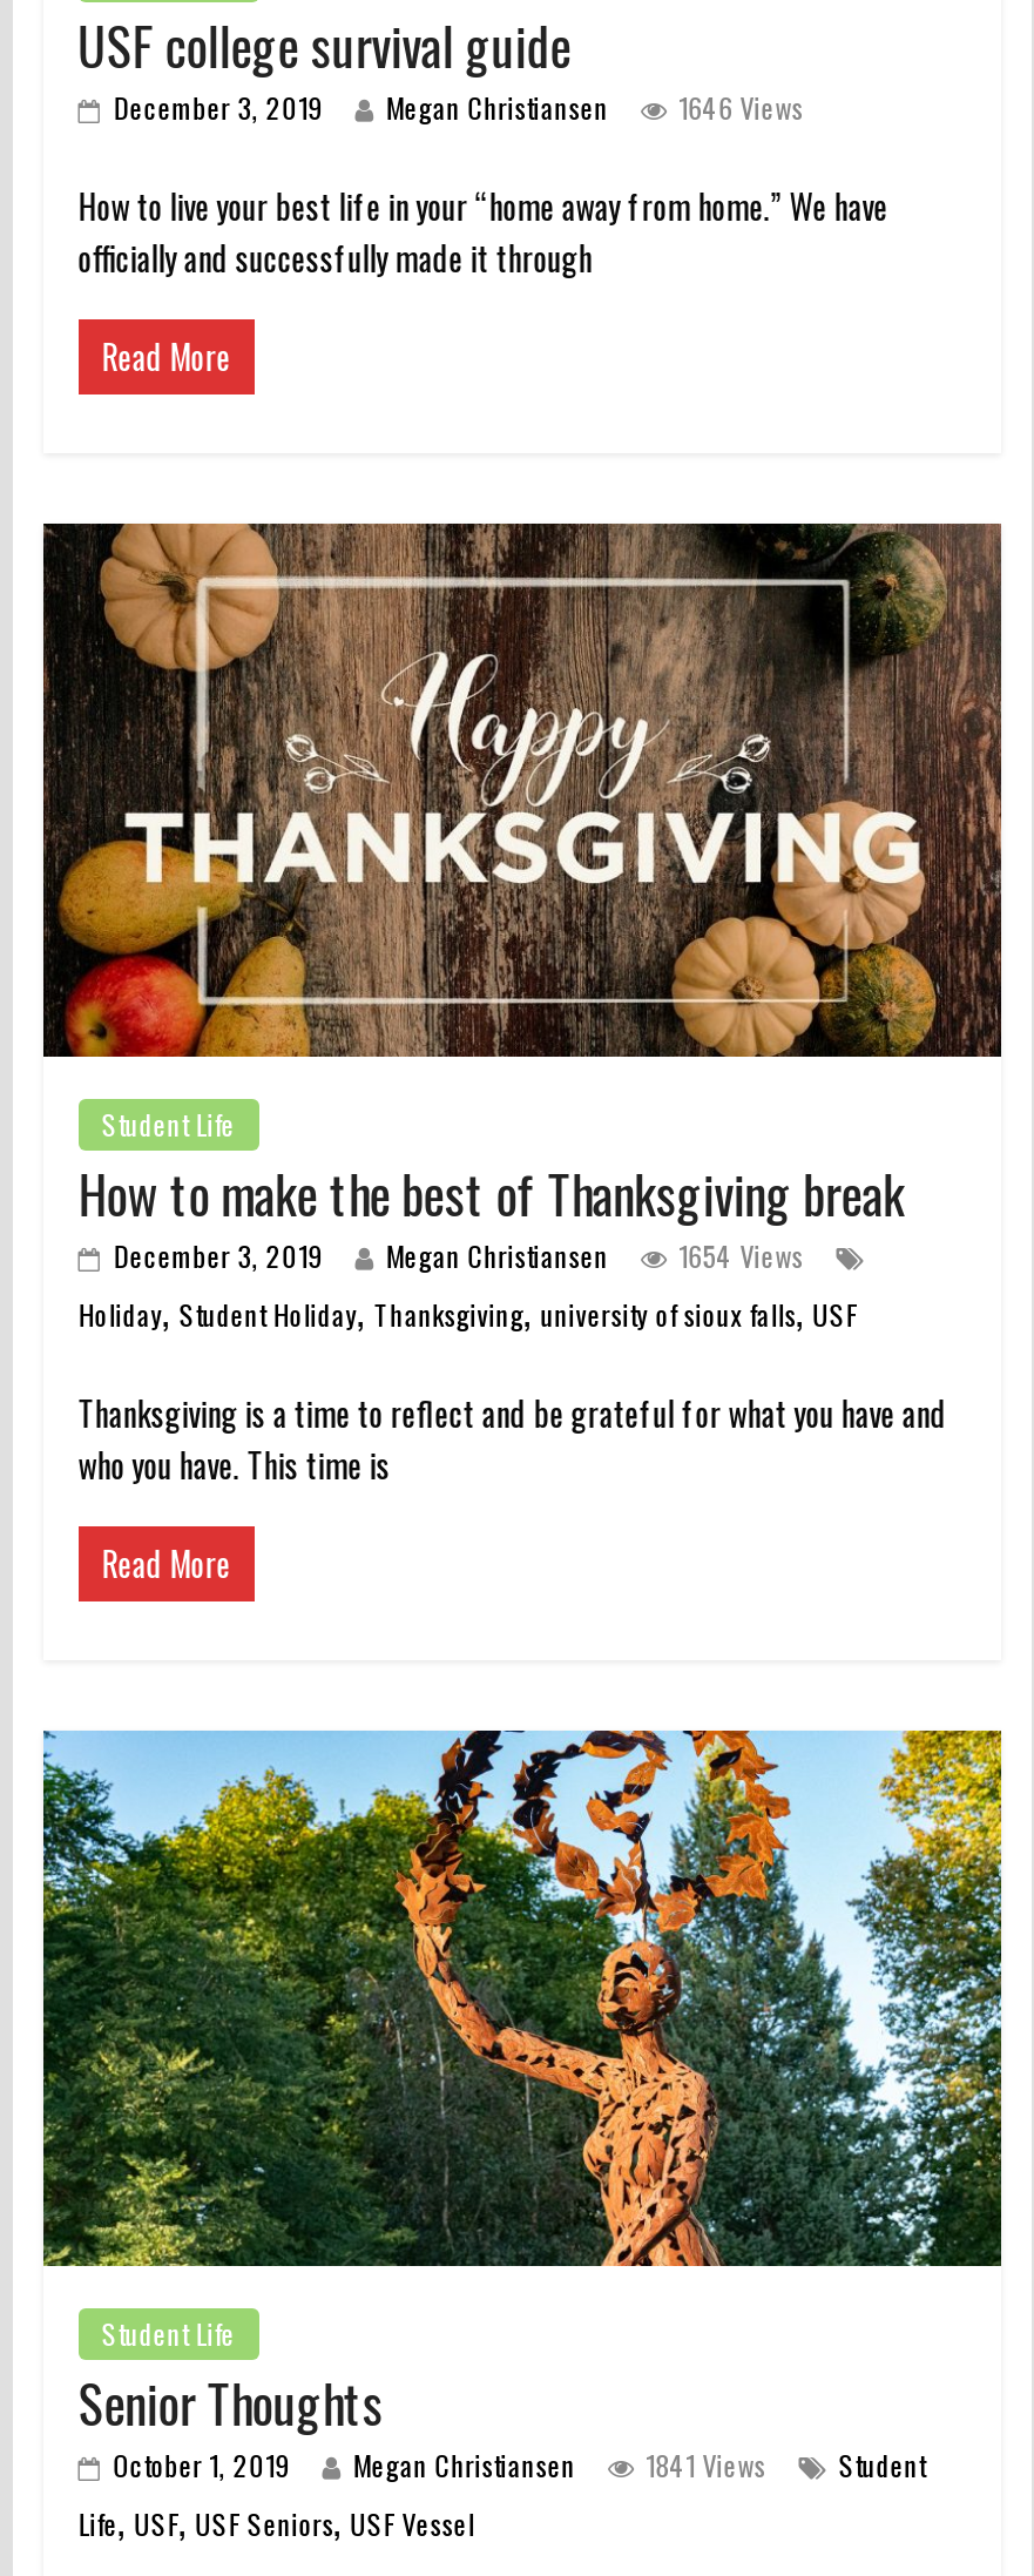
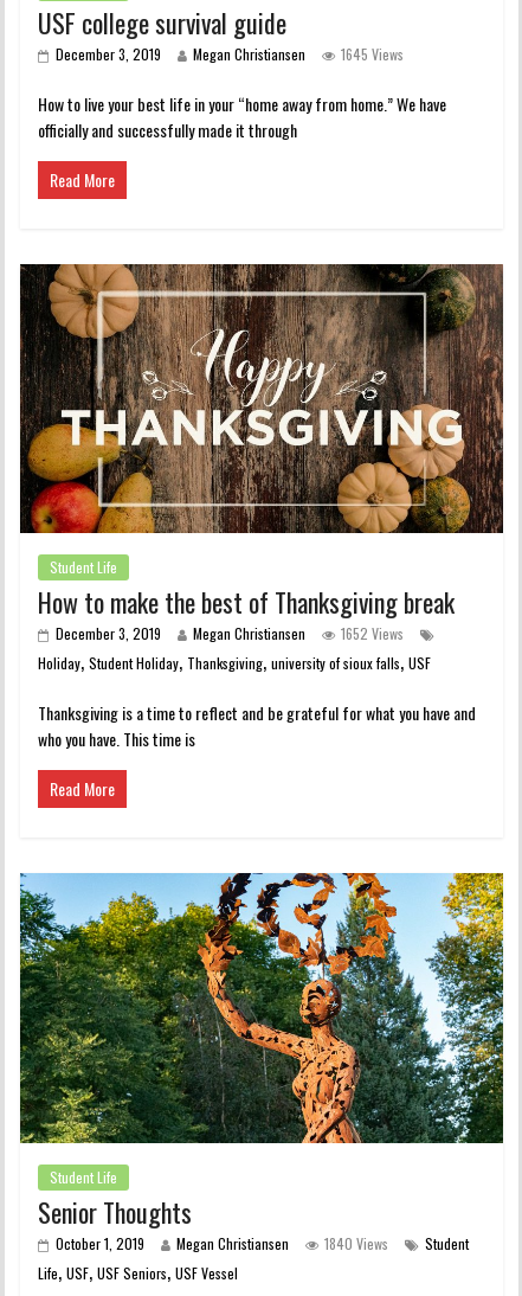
- December 3, 2019 Megan Christiansen 1646 Views
+ December 3, 2019 Megan Christiansen 1645 Views

- December 3, 2019 Megan Christiansen 1654 Views
+ December 3, 2019 Megan Christiansen 1652 Views

- October 1, 2019 Megan Christiansen 1841 Views Student
+ October 1, 2019 Megan Christiansen 1840 Views Student
